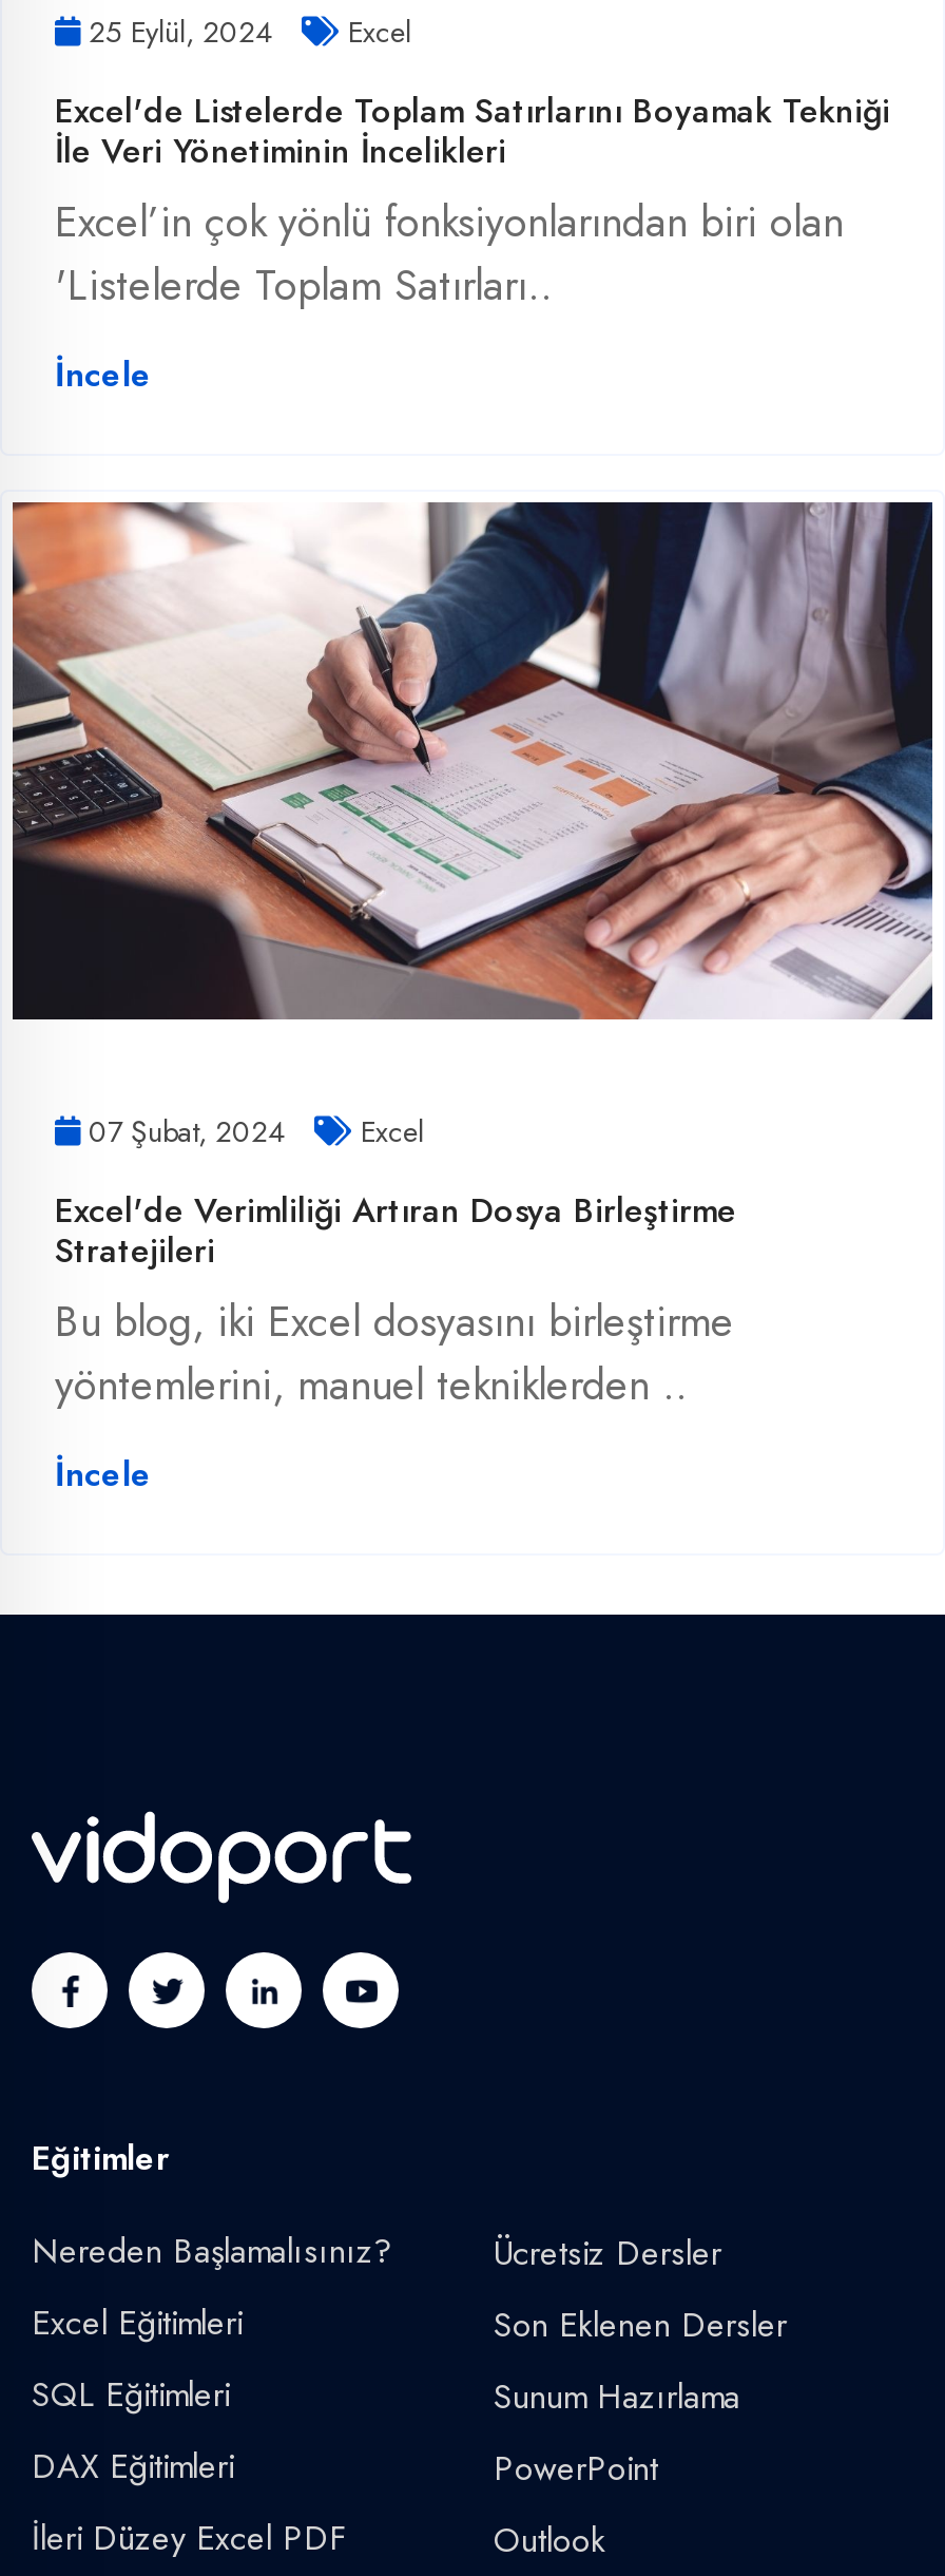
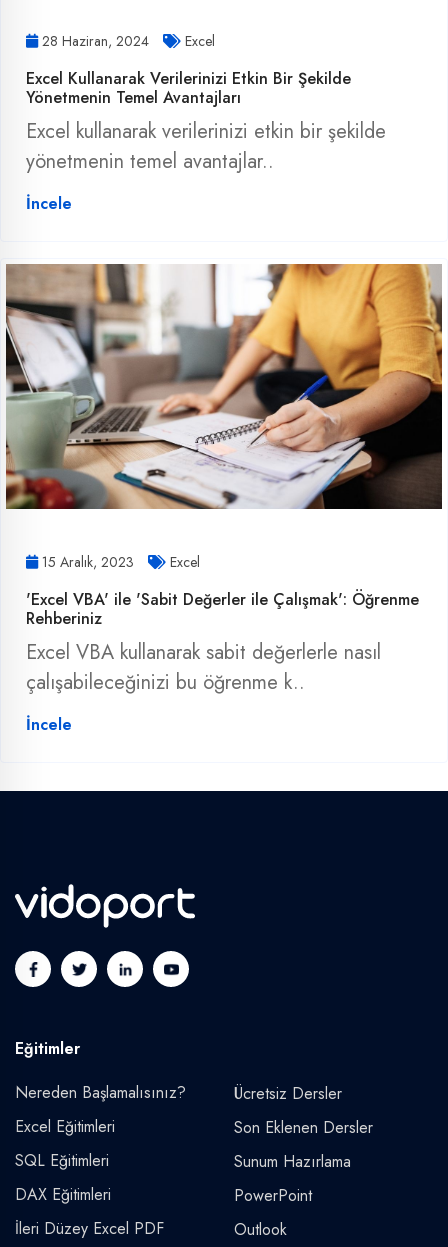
- 25 Eylül, 2024 Excel
+ 28 Haziran, 2024 Excel

- Excel'de Listelerde Toplam Satırlarını Boyamak Tekniği
- İle Veri Yönetiminin İncelikleri
- Excel’in çok yönlü fonksiyonlarından biri olan
- 'Listelerde Toplam Satırları..
+ Excel Kullanarak Verilerinizi Etkin Bir Şekilde
+ Yönetmenin Temel Avantajları
+ Excel kullanarak verilerinizi etkin bir şekilde
+ yönetmenin temel avantajlar..

- [image]
+ [image]

- 07 Şubat, 2024 Excel
+ 15 Aralık, 2023 Excel

- Excel'de Verimliliği Artıran Dosya Birleştirme
- Stratejileri
- Bu blog, iki Excel dosyasını birleştirme
- yöntemlerini, manuel tekniklerden ..
+ 'Excel VBA' ile 'Sabit Değerler ile Çalışmak': Öğrenme
+ Rehberiniz
+ Excel VBA kullanarak sabit değerlerle nasıl
+ çalışabileceğinizi bu öğrenme k..
